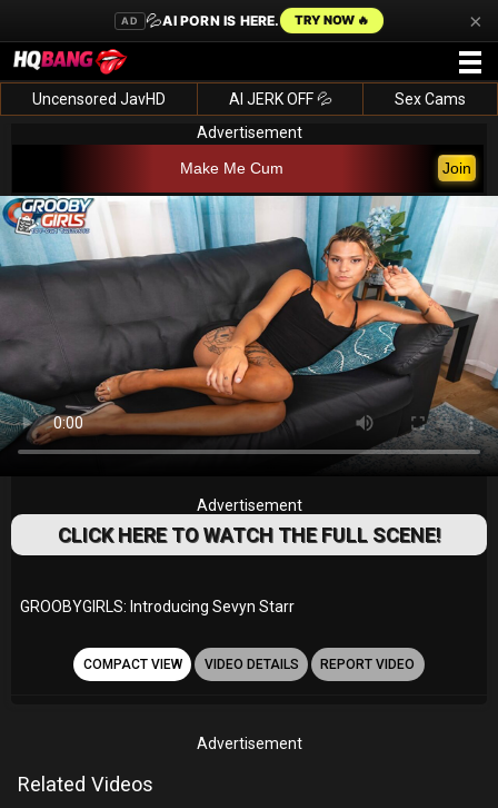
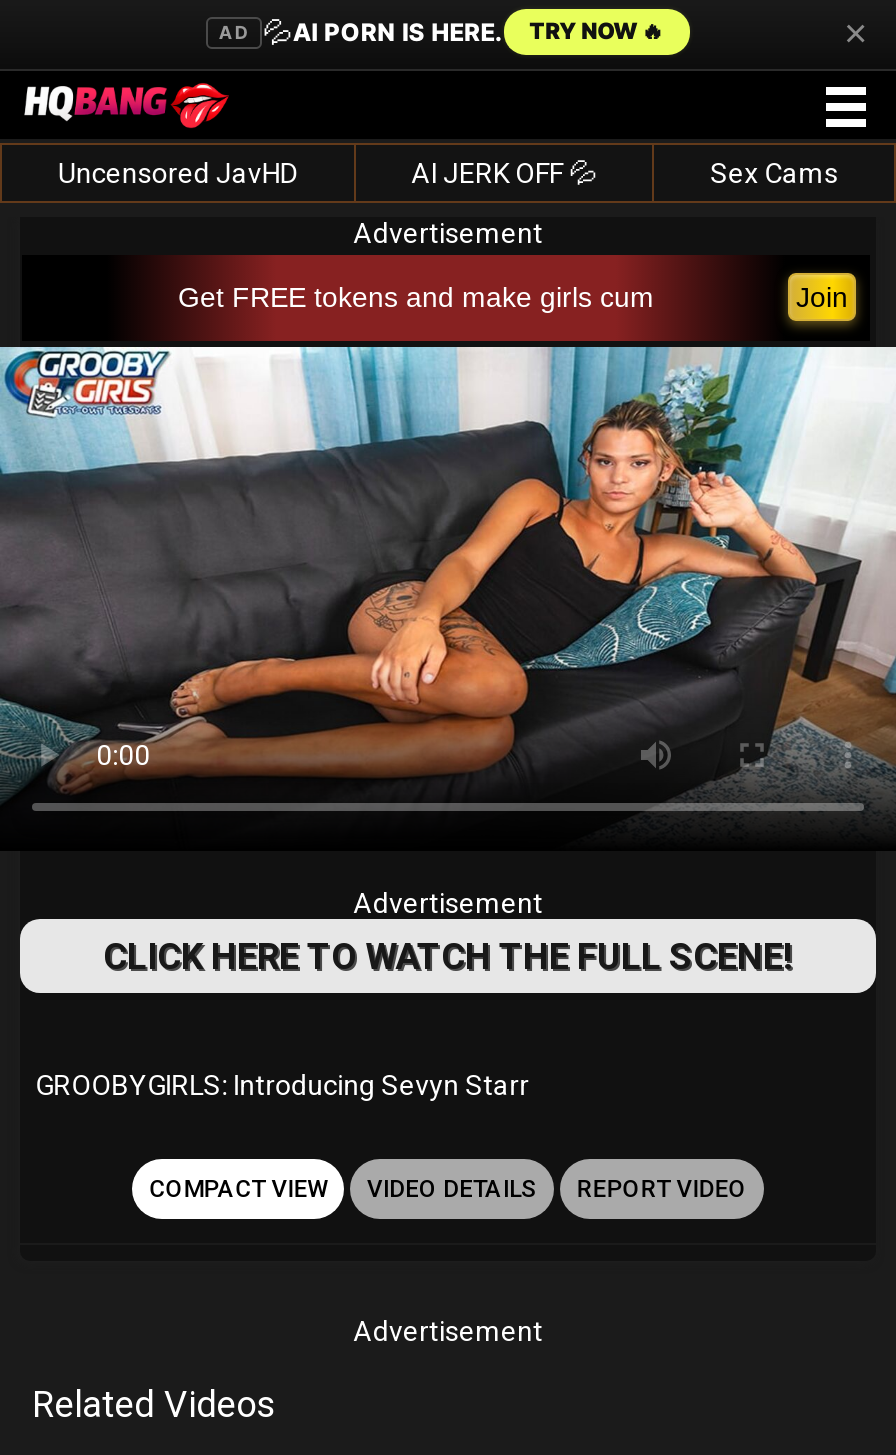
- Make Me Cum
+ Get FREE tokens and make girls cum
